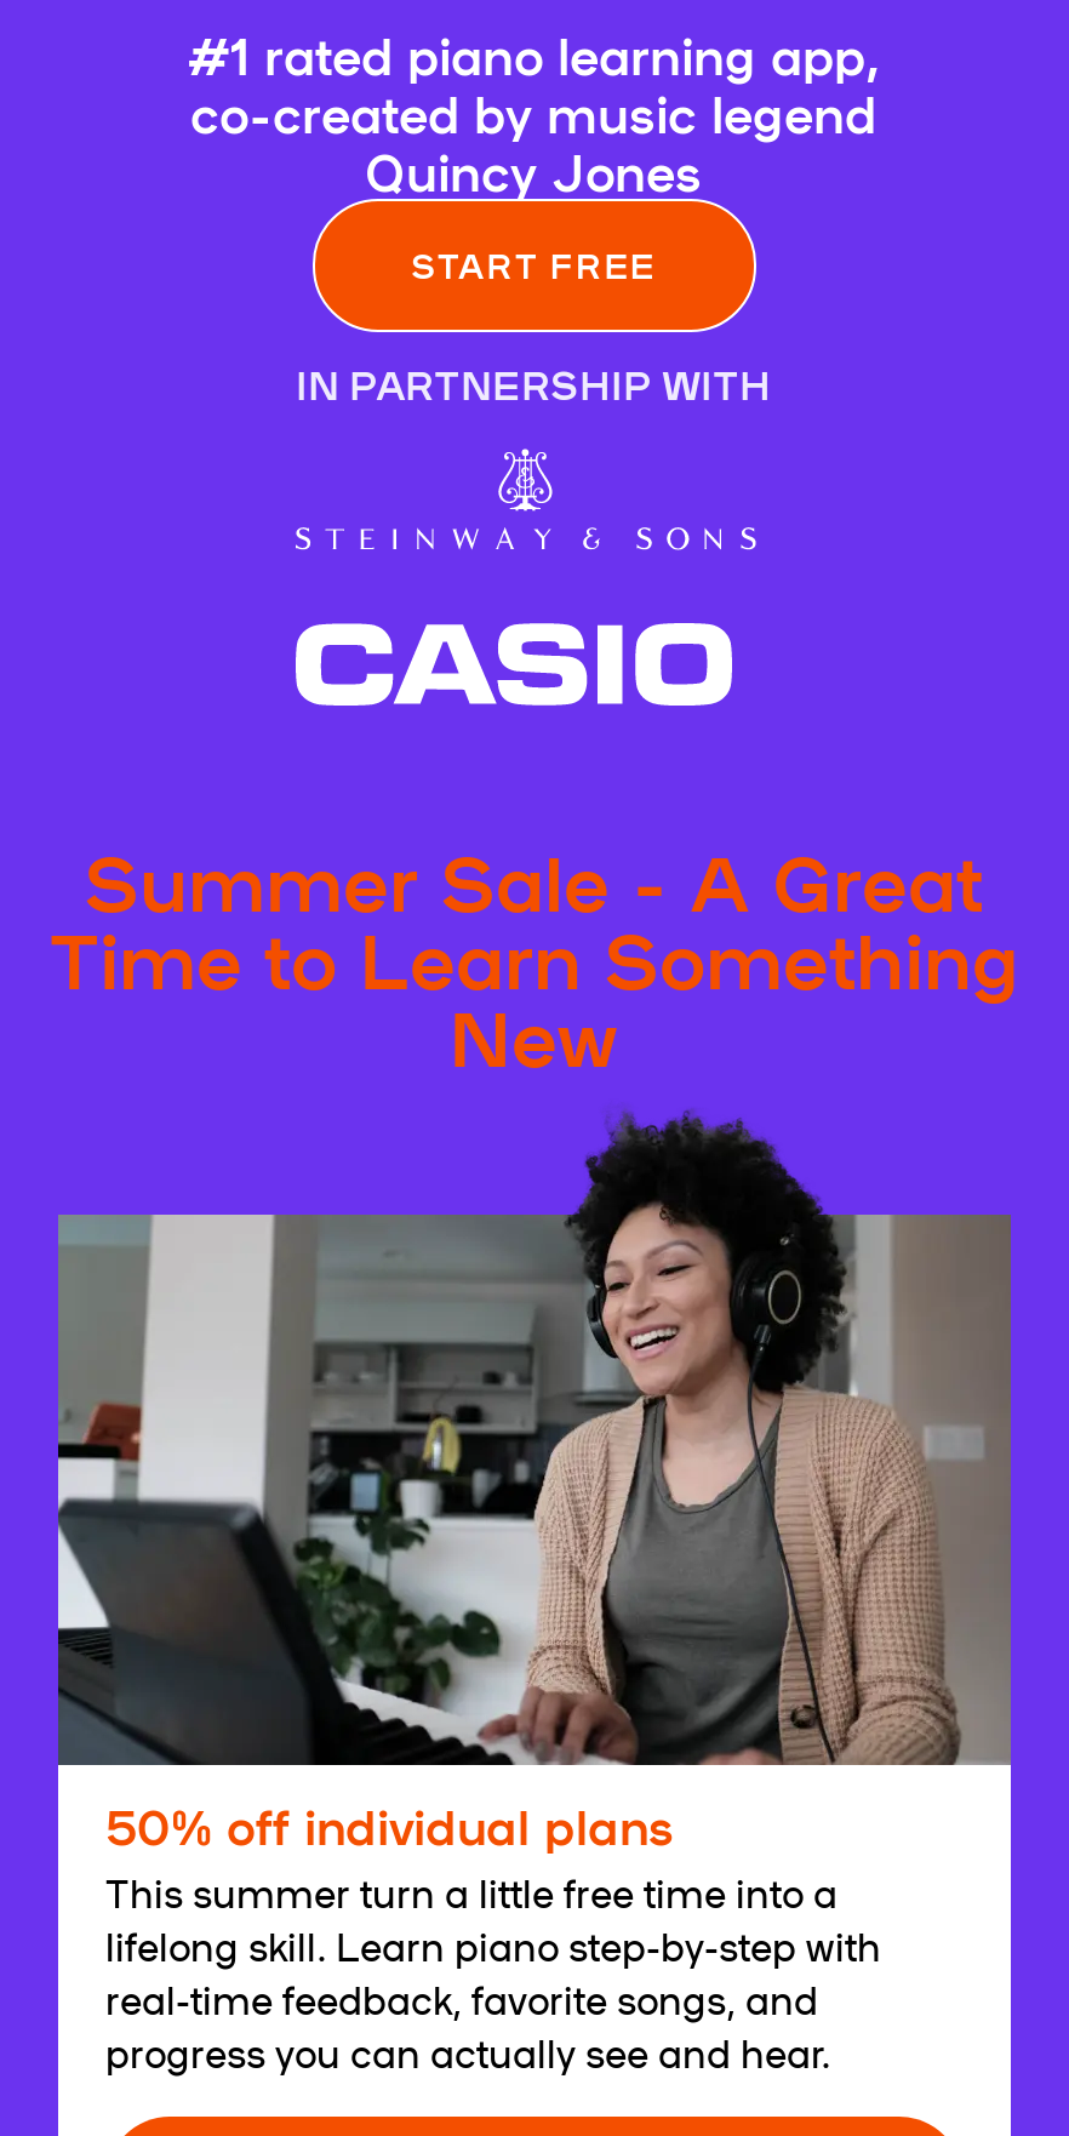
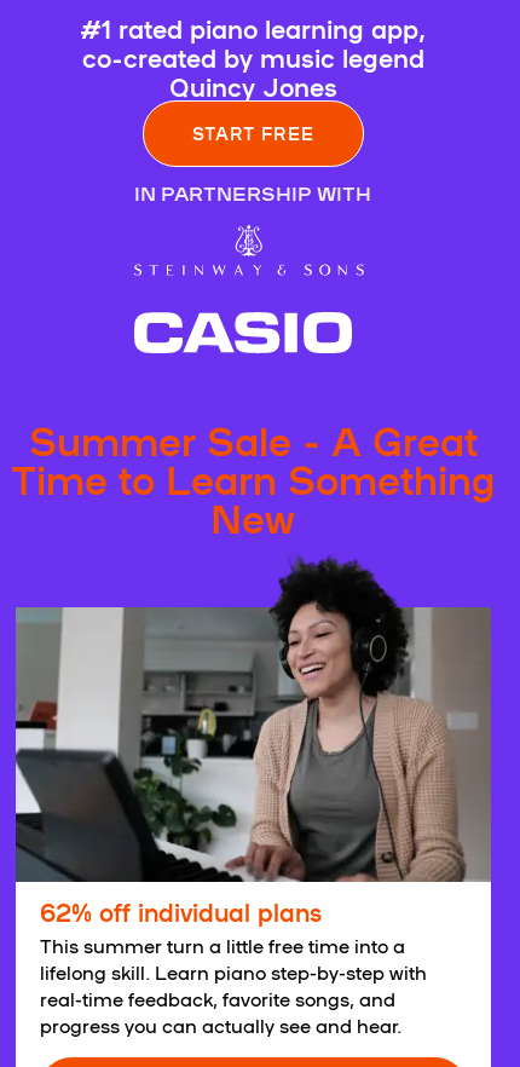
- 50% off individual plans
+ 62% off individual plans
